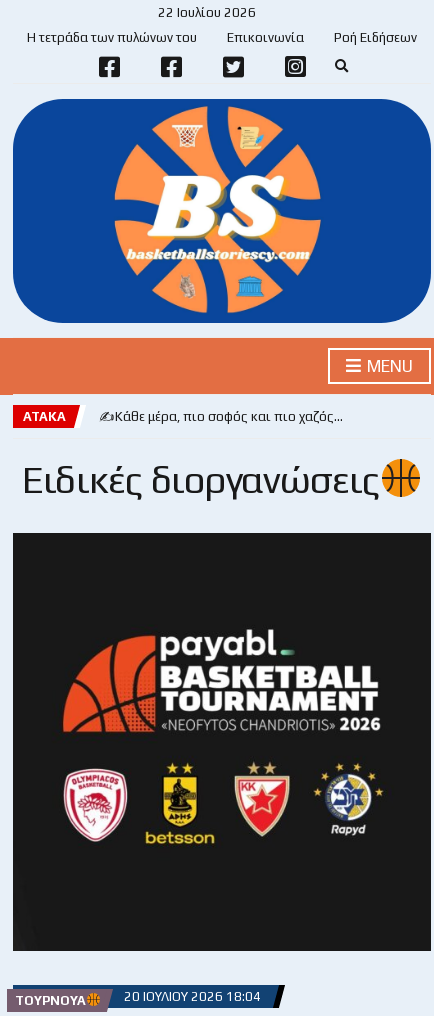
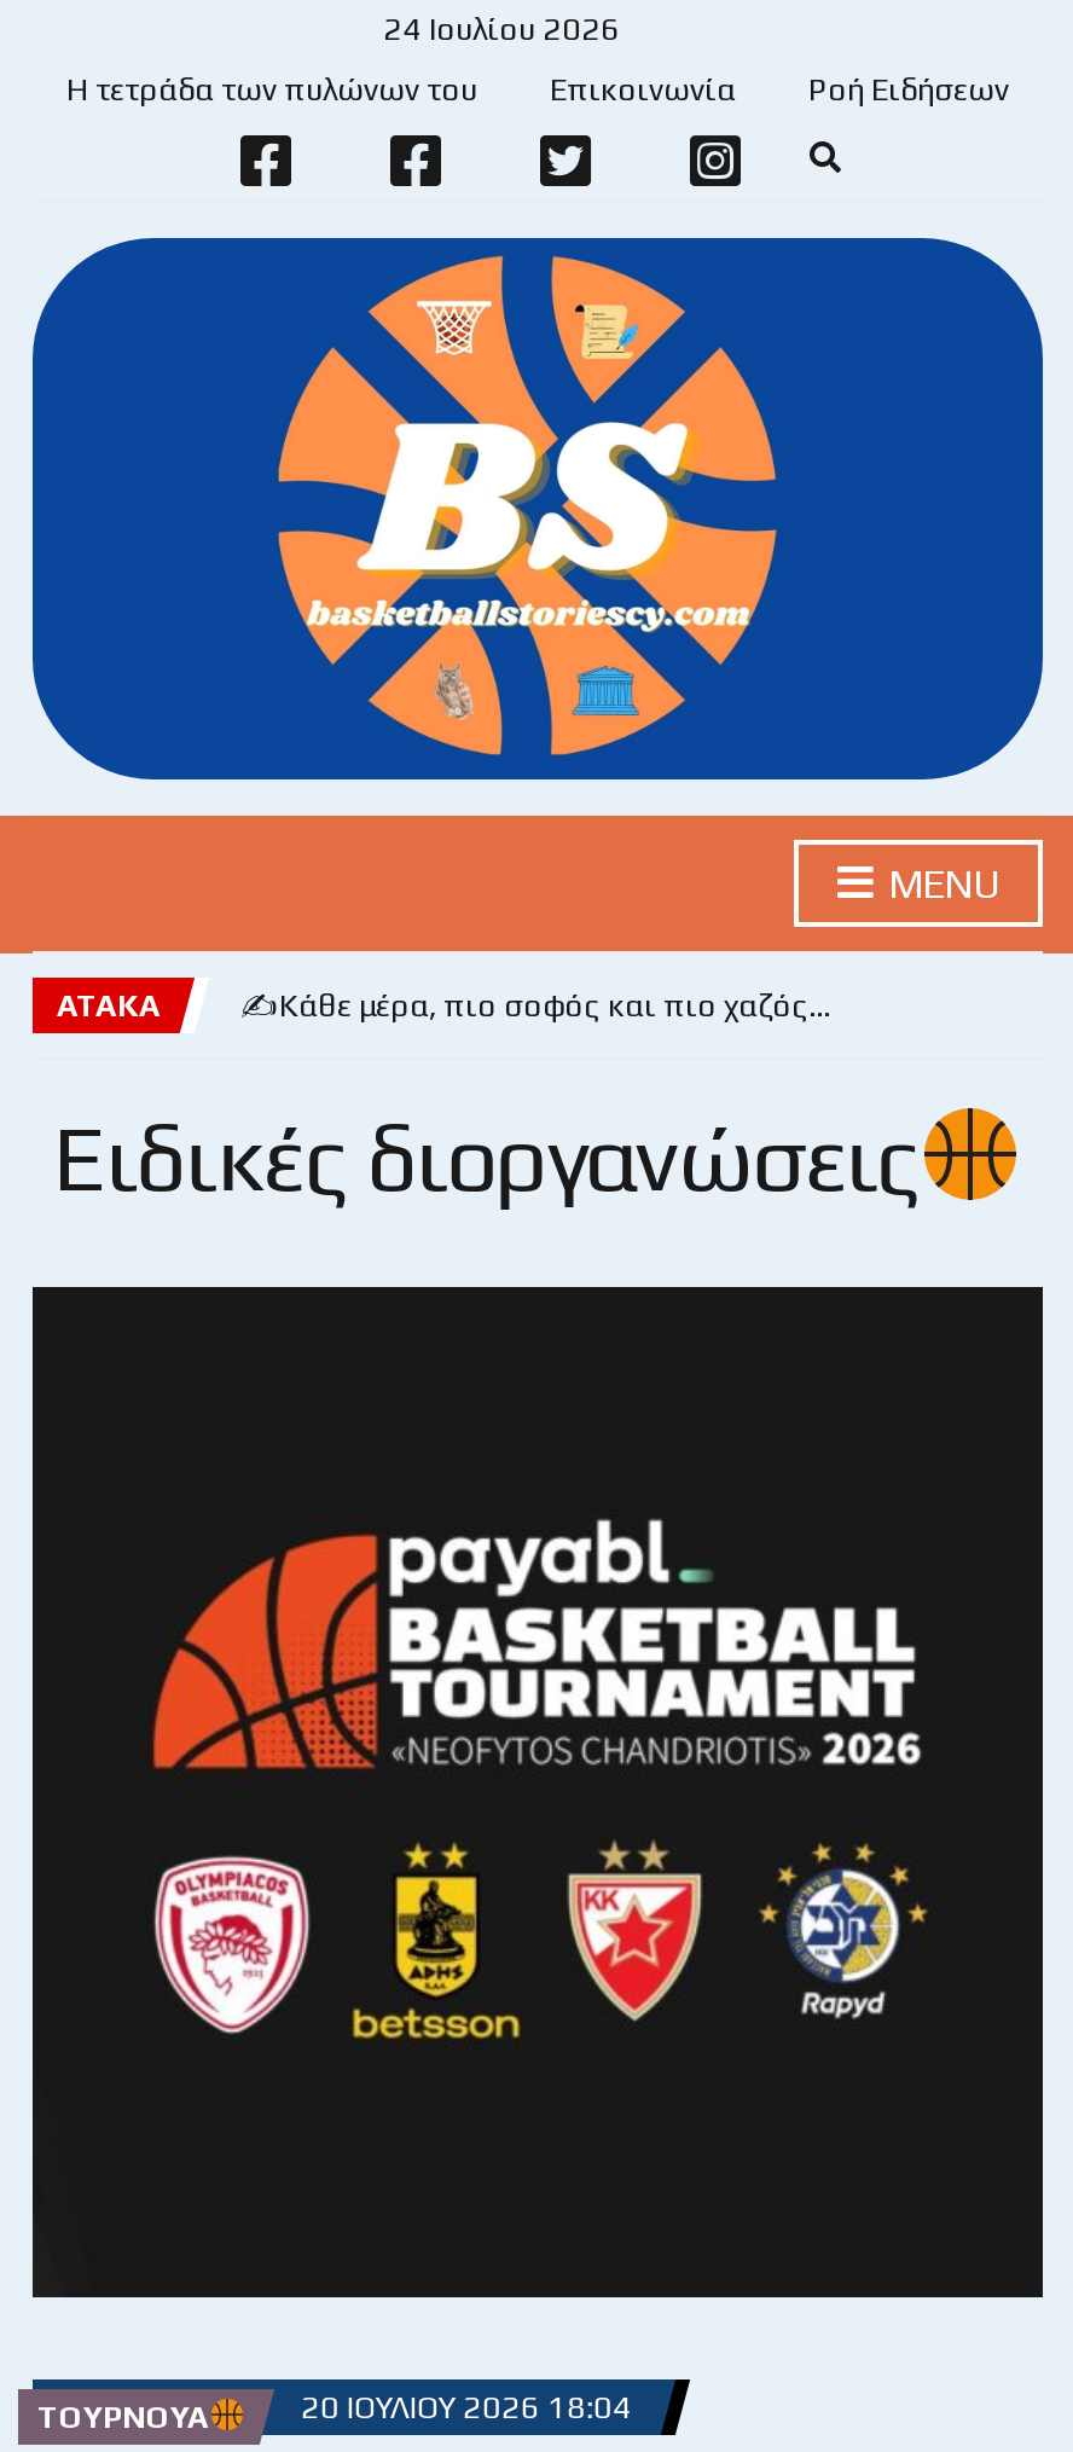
- 22 Ιουλίου 2026
+ 24 Ιουλίου 2026
